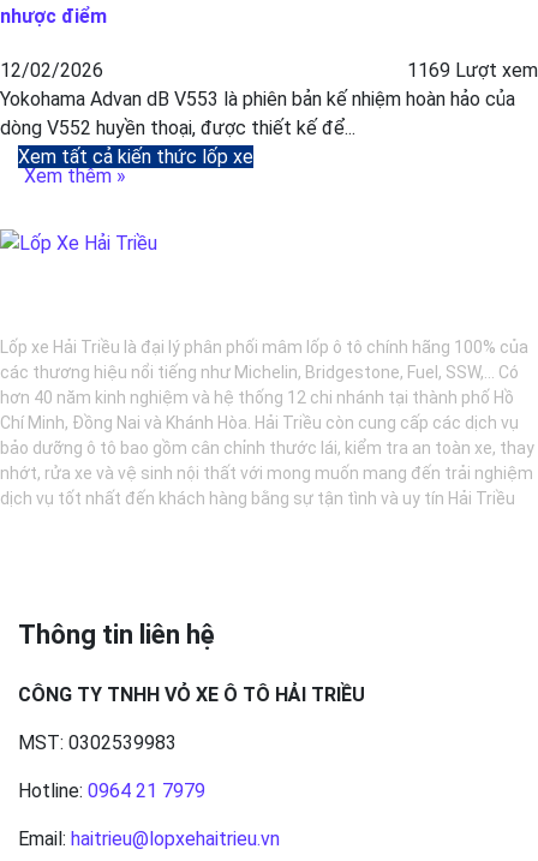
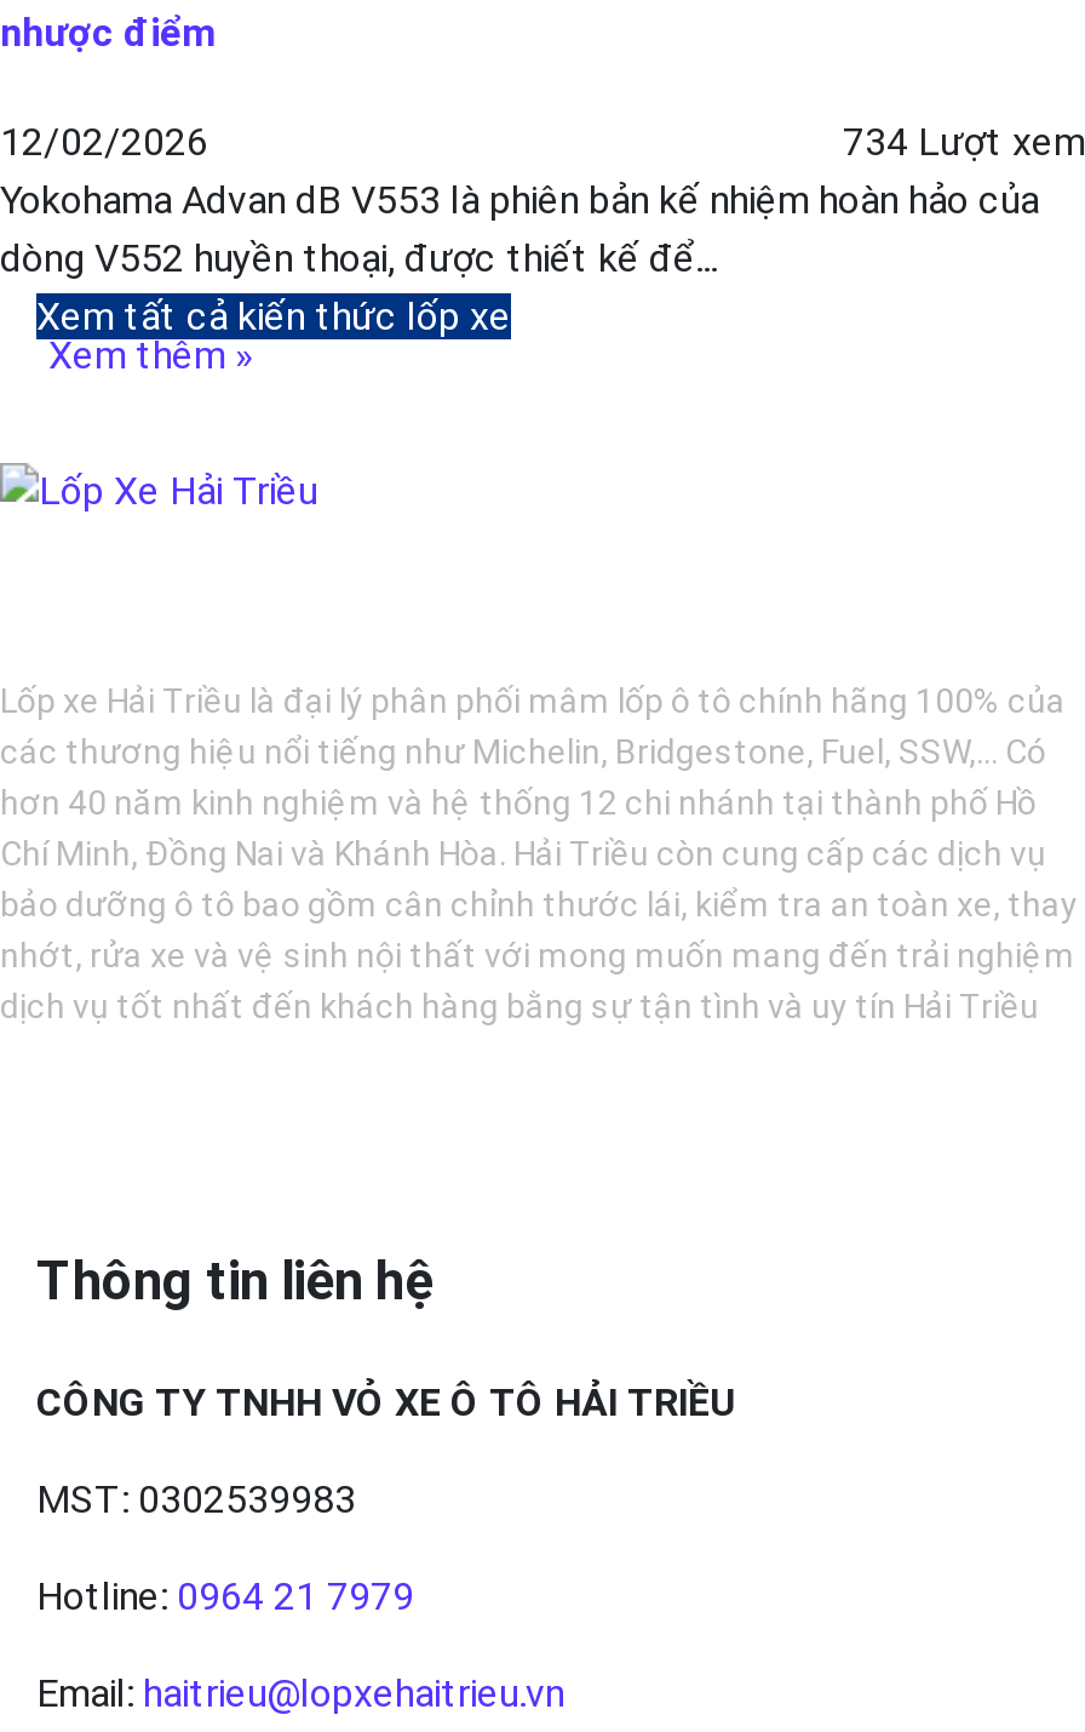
- 1169 Lượt xem
+ 734 Lượt xem
